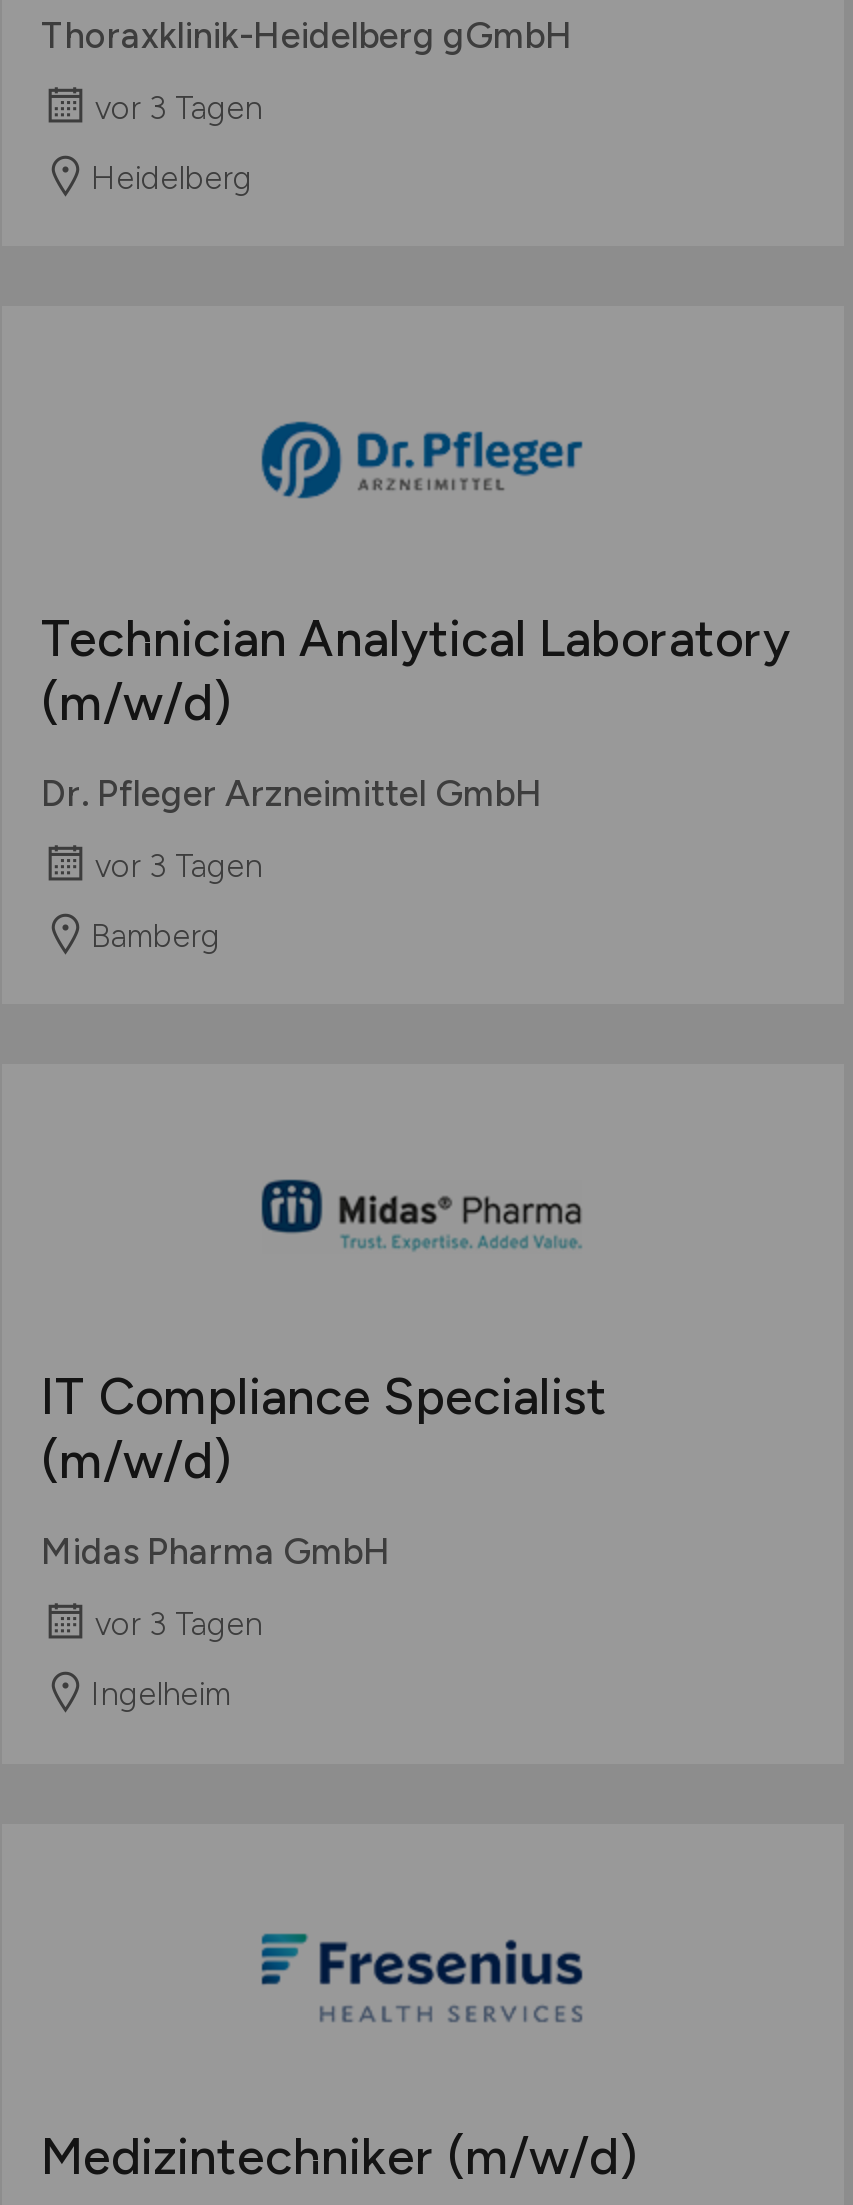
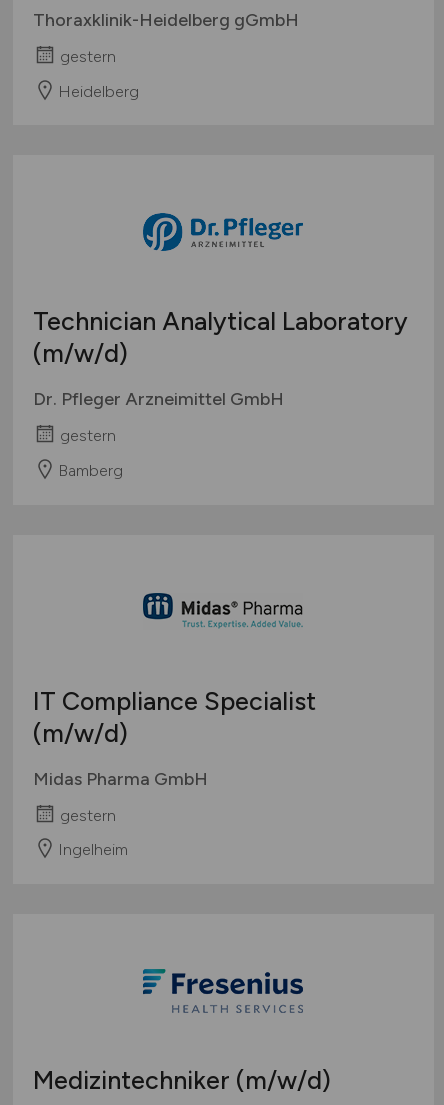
- vor 3 Tagen
+ gestern

- vor 3 Tagen
+ gestern

- vor 3 Tagen
+ gestern
